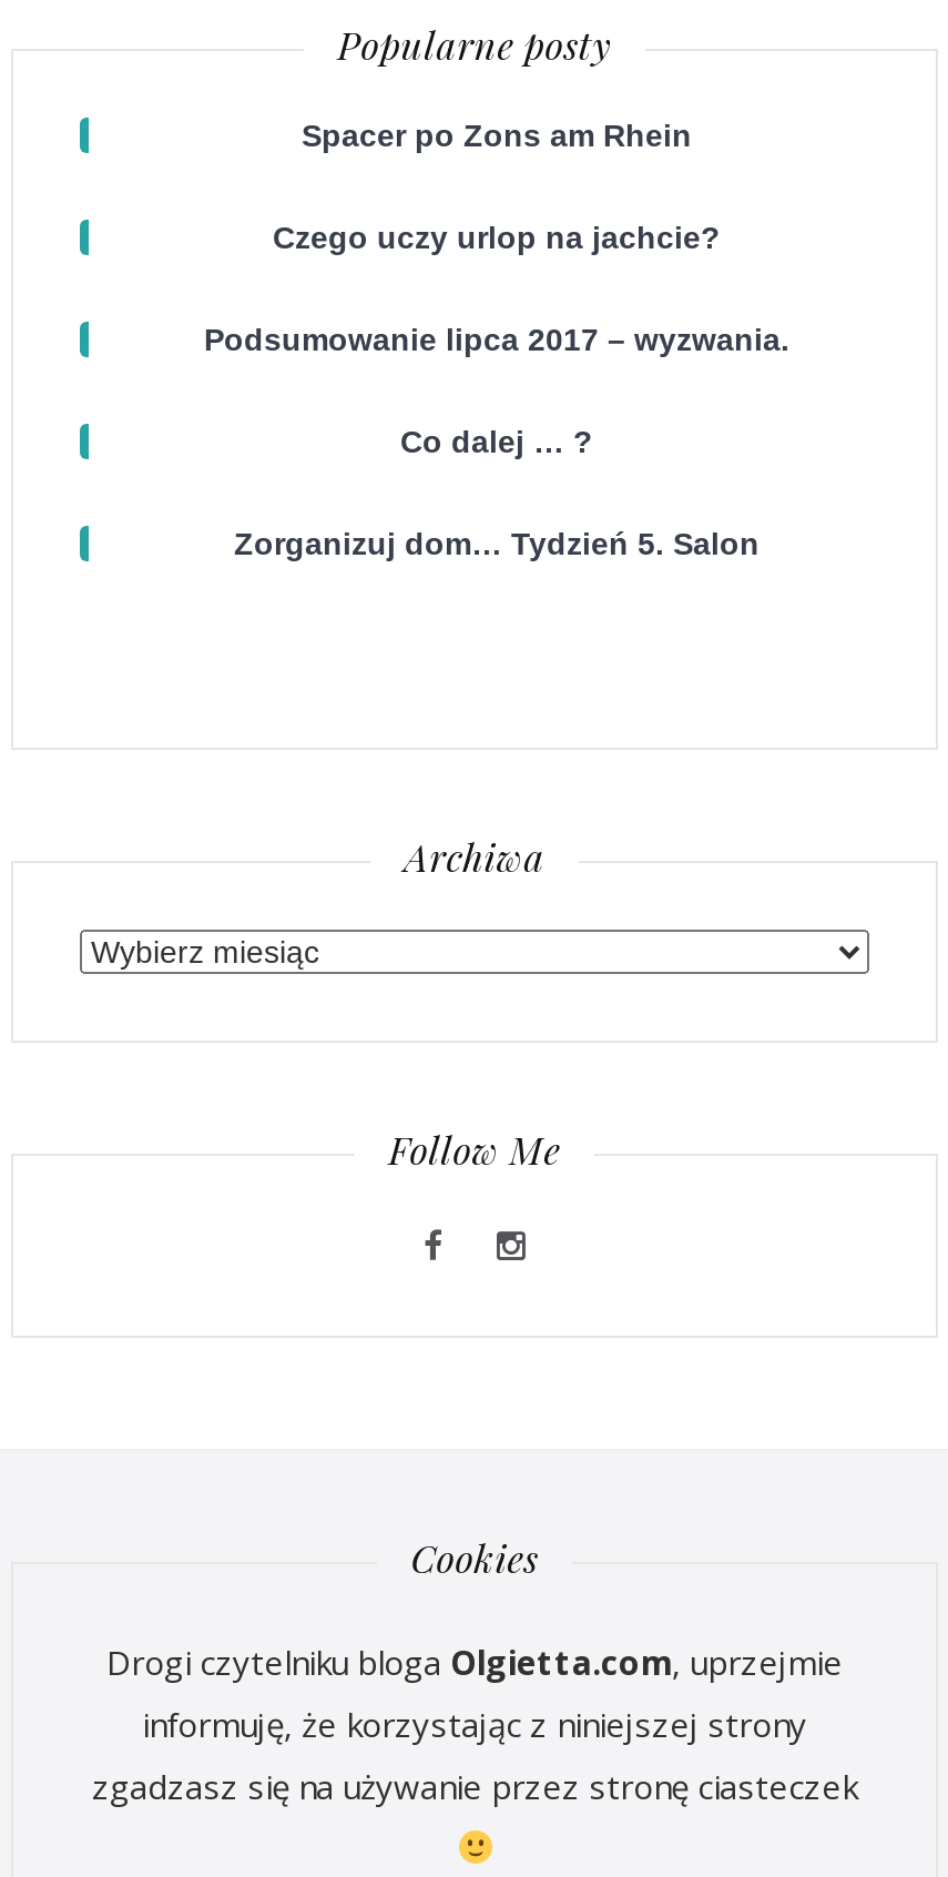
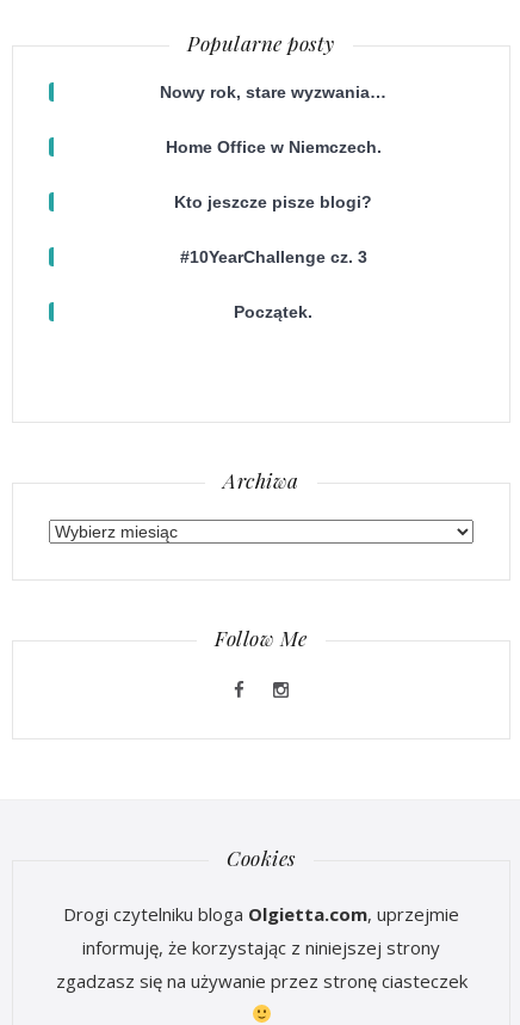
- Spacer po Zons am Rhein
+ Nowy rok, stare wyzwania…

- Czego uczy urlop na jachcie?
+ Home Office w Niemczech.

- Podsumowanie lipca 2017 – wyzwania.
+ Kto jeszcze pisze blogi?

- Co dalej … ?
+ #10YearChallenge cz. 3

- Zorganizuj dom… Tydzień 5. Salon
+ Początek.
